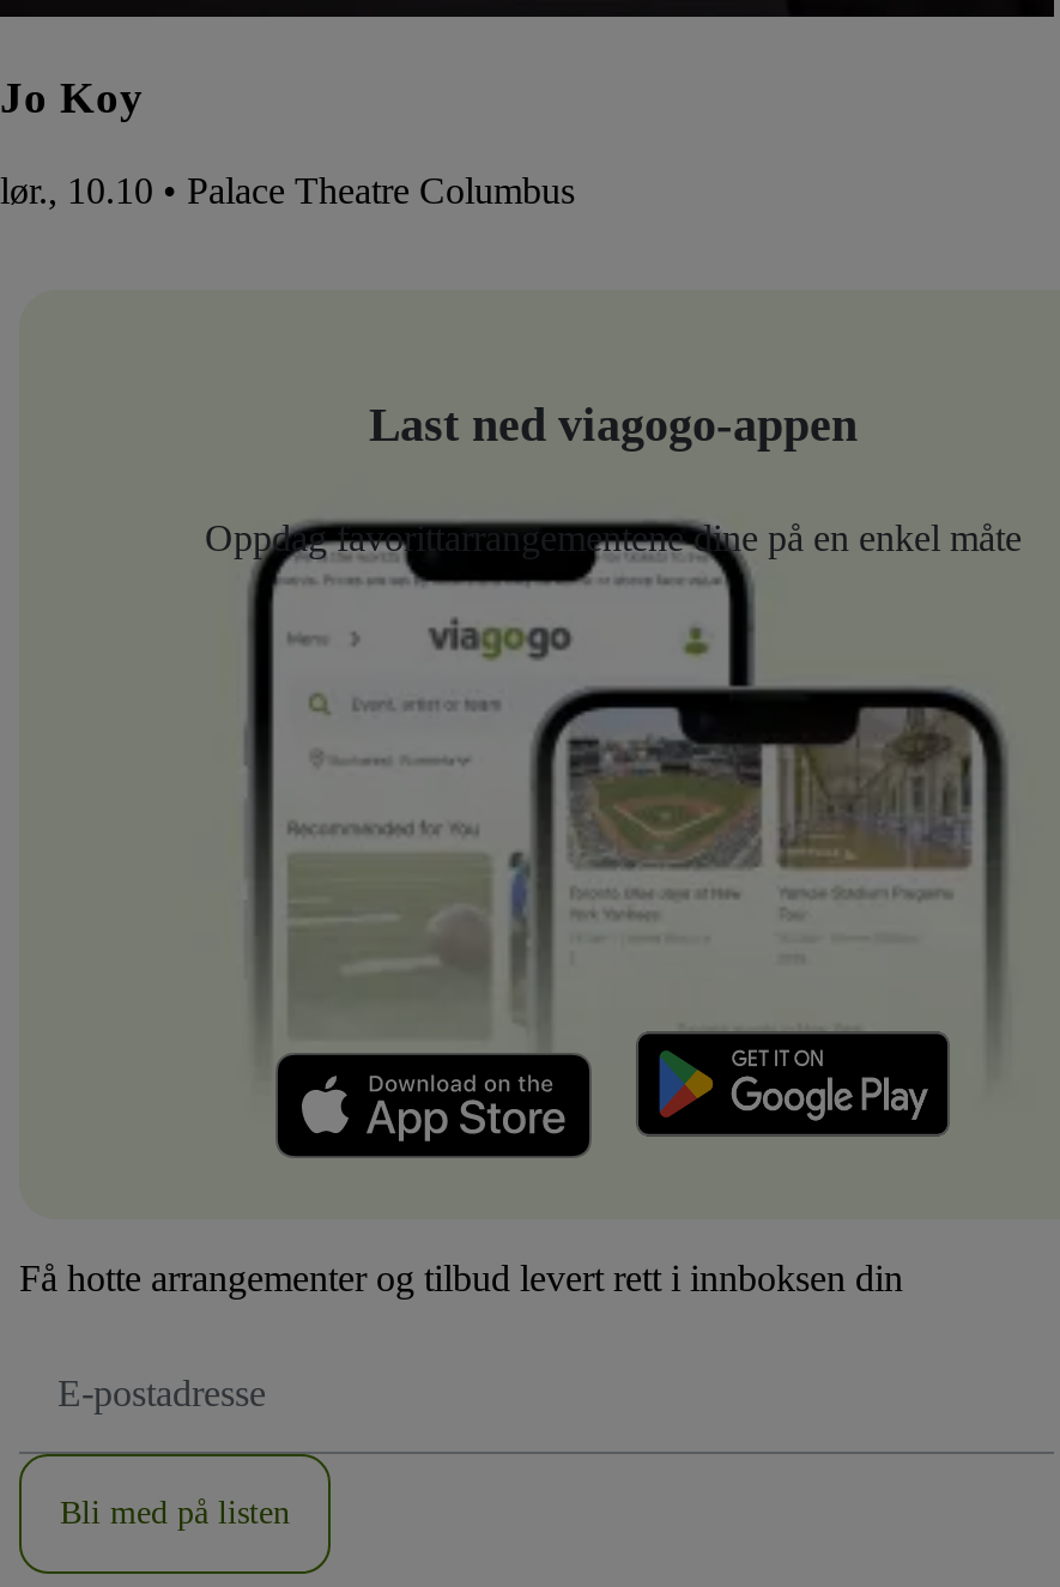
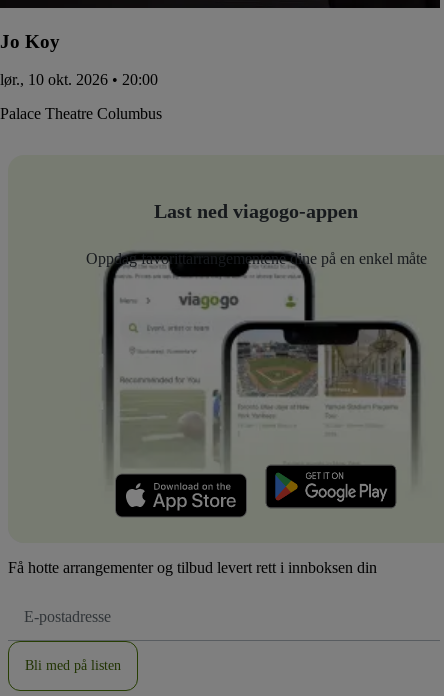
- lør., 10.10 • Palace Theatre Columbus
+ lør., 10 okt. 2026 • 20:00
+ Palace Theatre Columbus
